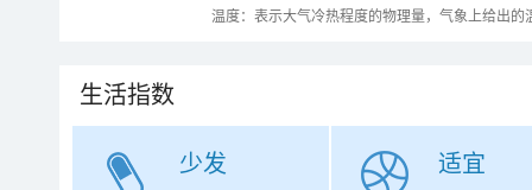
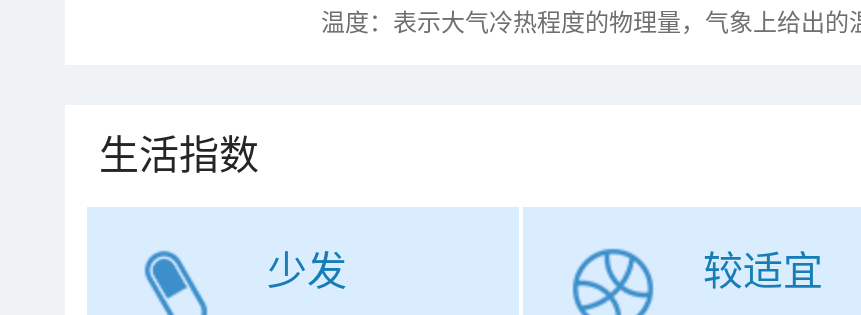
- 适宜
+ 较适宜
